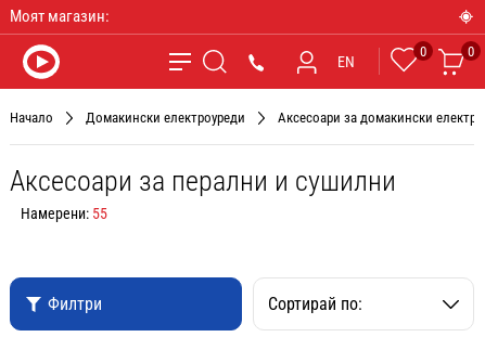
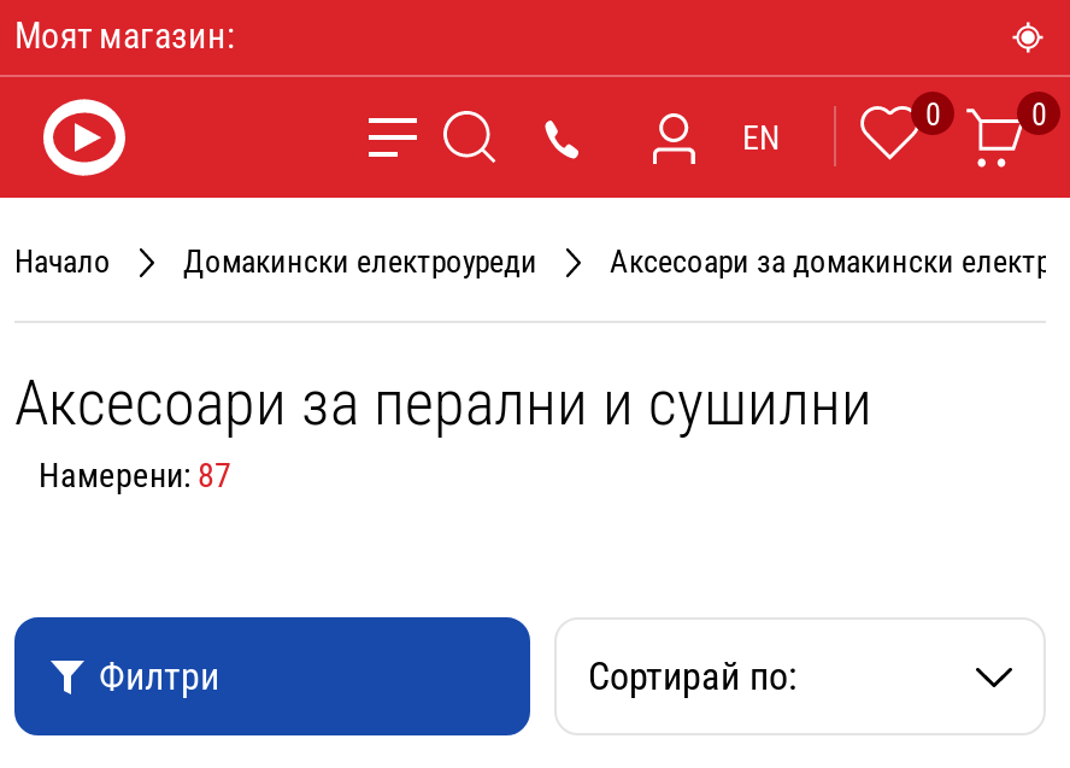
- Намерени: 55
+ Намерени: 87
